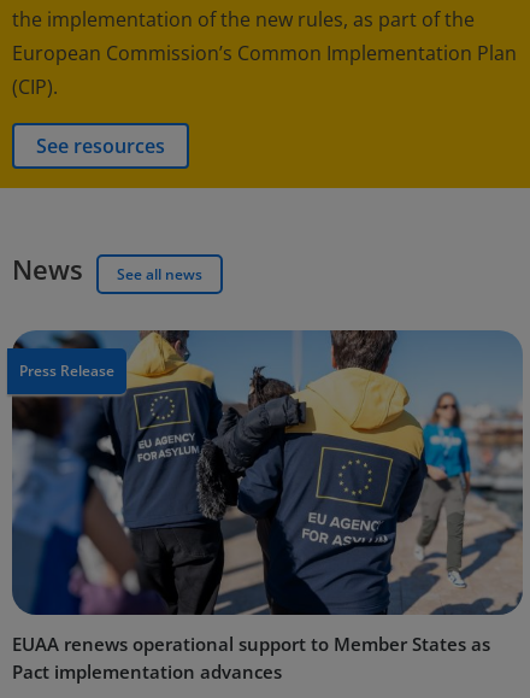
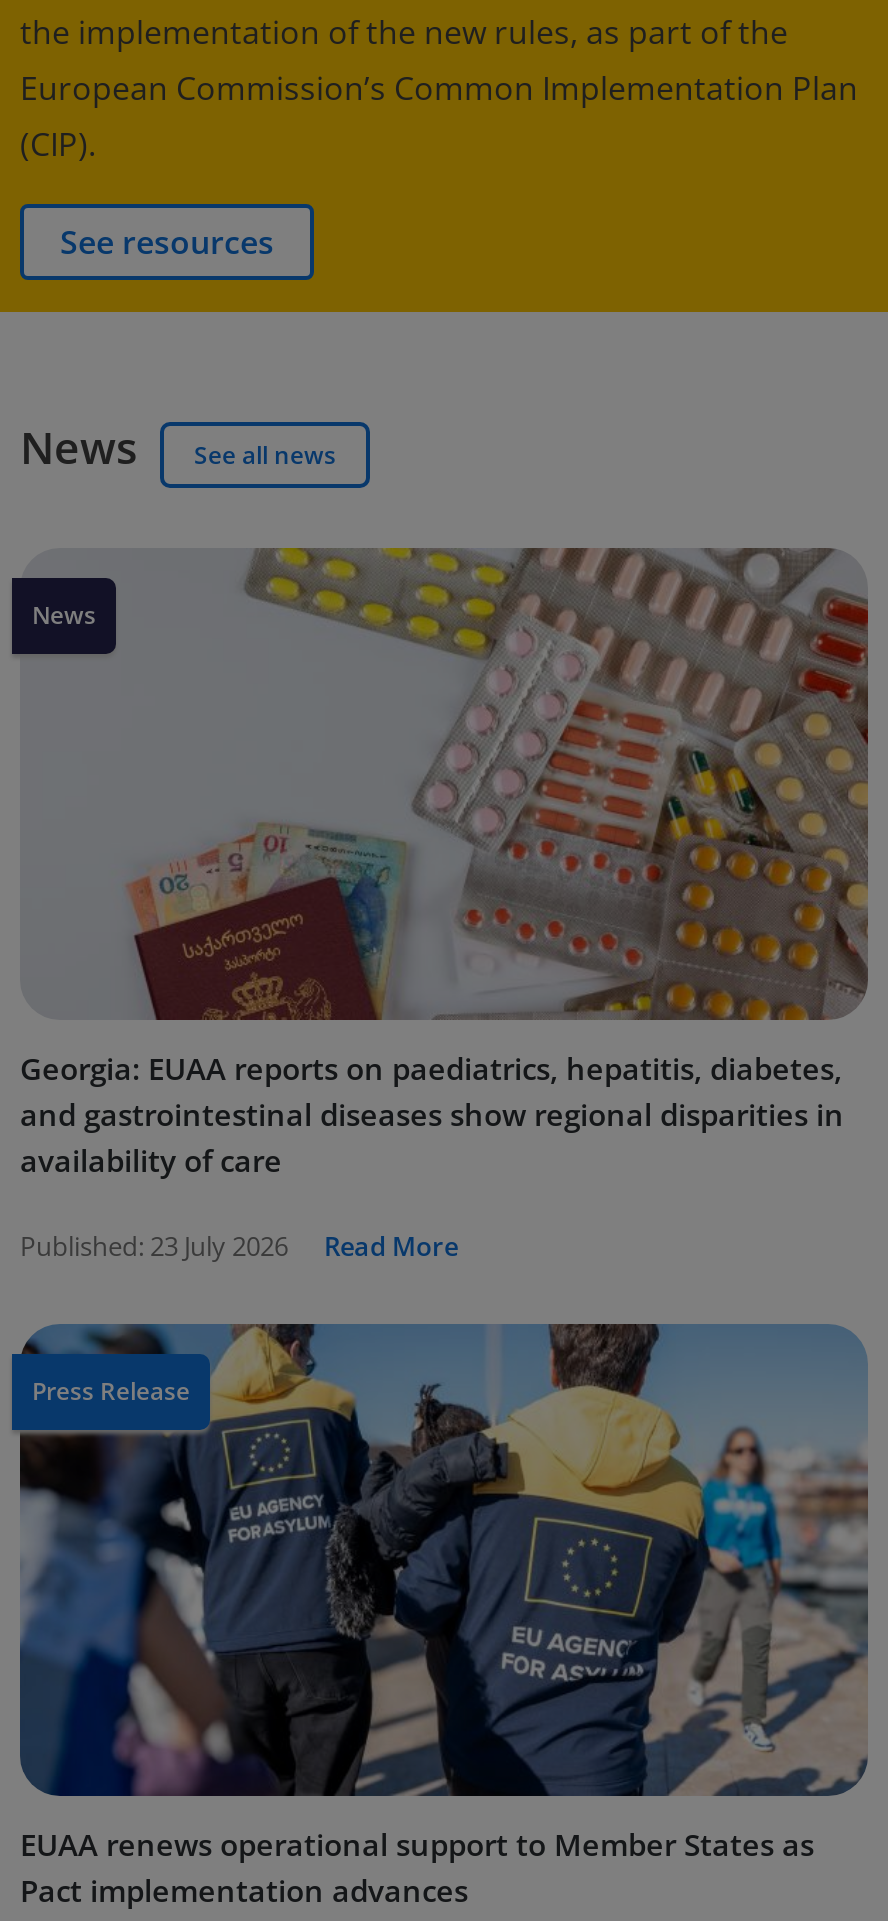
+ [image]
+ News

+ Georgia: EUAA reports on paediatrics, hepatitis, diabetes,
+ and gastrointestinal diseases show regional disparities in
+ availability of care
+ Published: 23 July 2026
+ Read More
